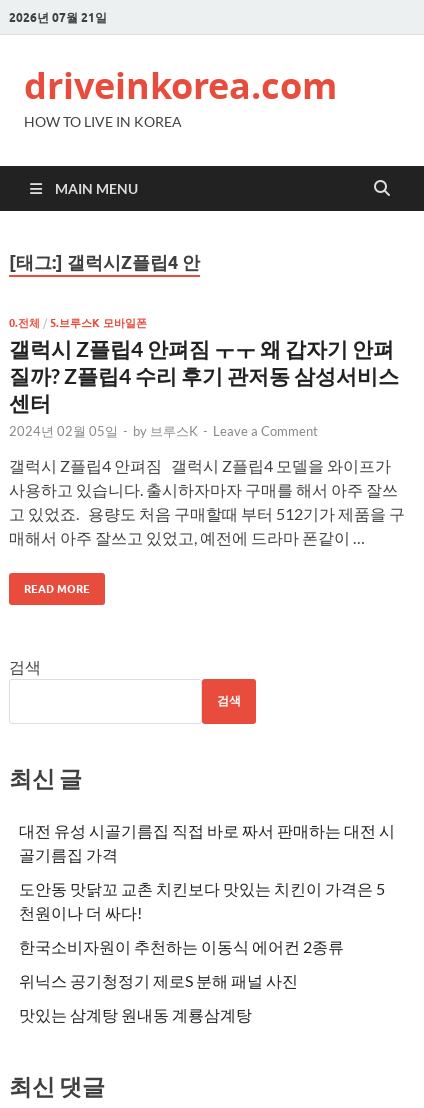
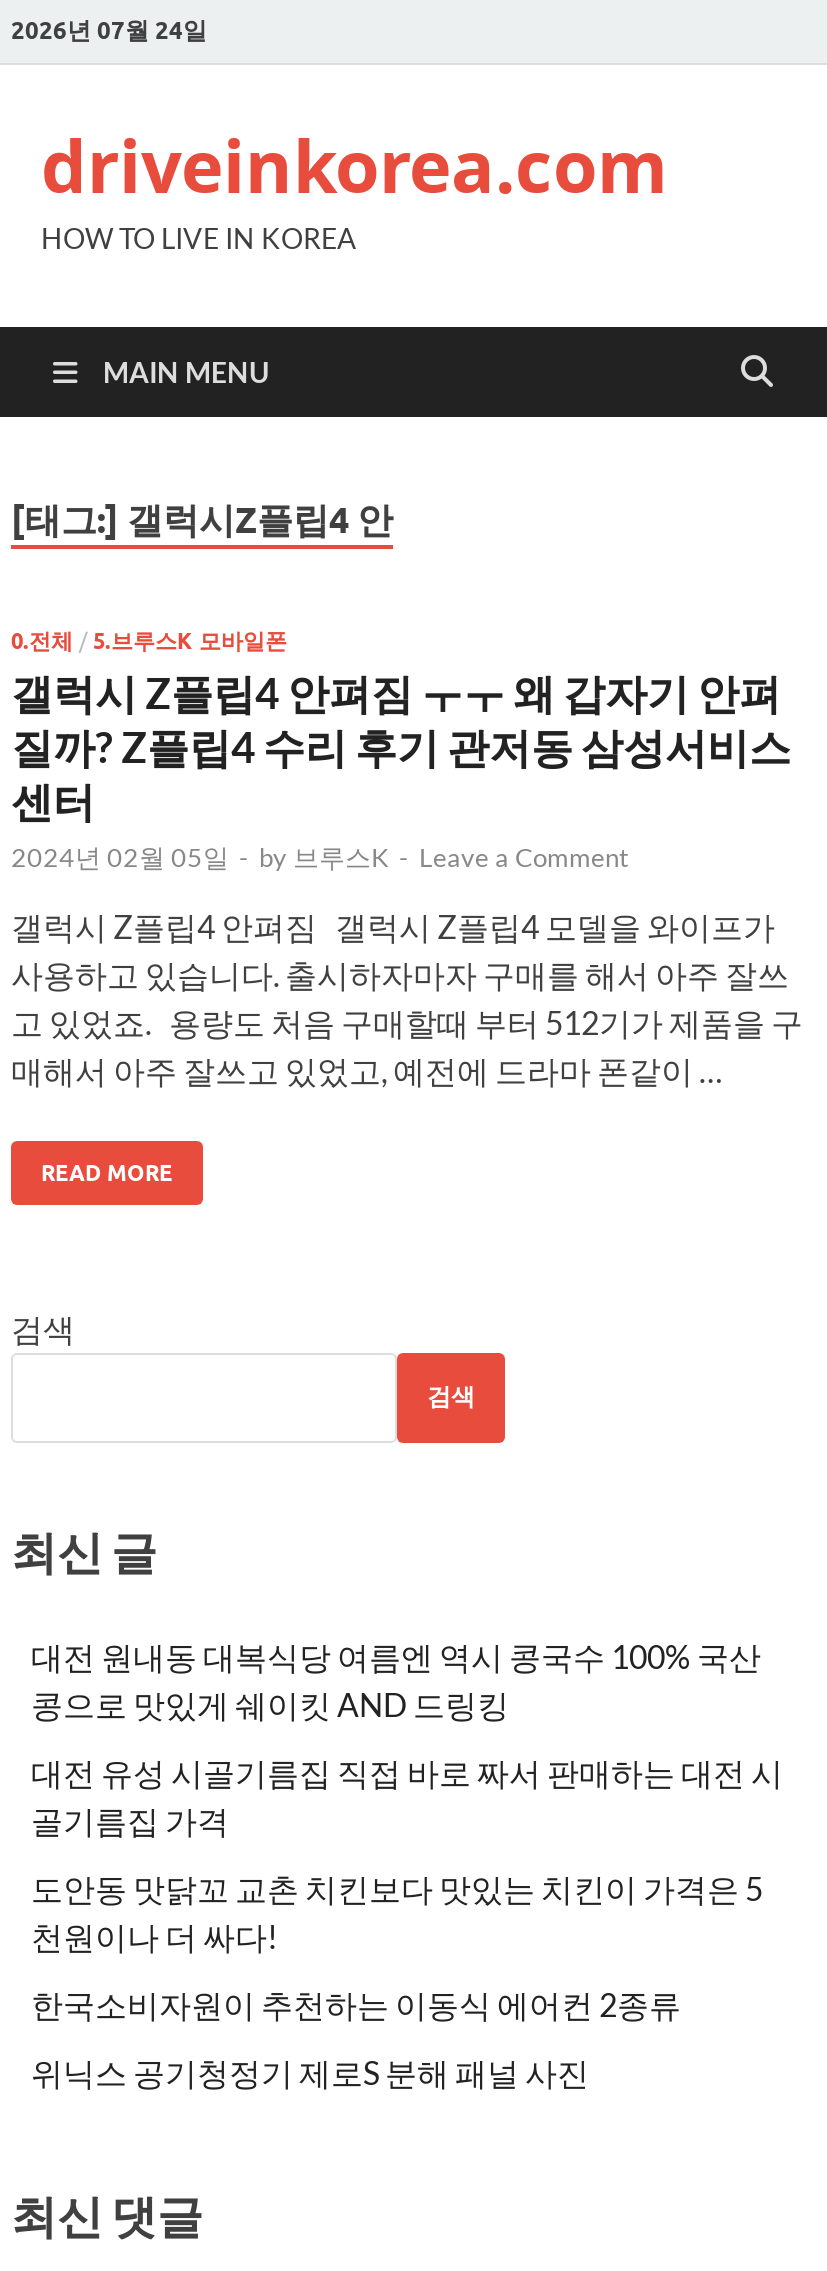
- 2026년 07월 21일
+ 2026년 07월 24일

+ 대전 원내동 대복식당 여름엔 역시 콩국수 100% 국산
+ 콩으로 맛있게 쉐이킷 AND 드링킹

moved down: 대전 유성 시골기름집 직접 바로 짜서 판매하는 대전 시 | 골기름집 가격 | 도안동 맛닭꼬 교촌 치킨보다 맛있는 치킨이 가격은 5 | 천원이나 더 싸다! | 한국소비자원이 추천하는 이동식 에어컨 2종류 | 위닉스 공기청정기 제로S 분해 패널 사진

- 맛있는 삼계탕 원내동 계룡삼계탕
